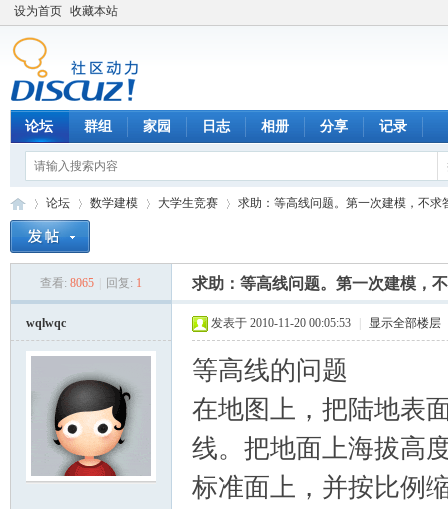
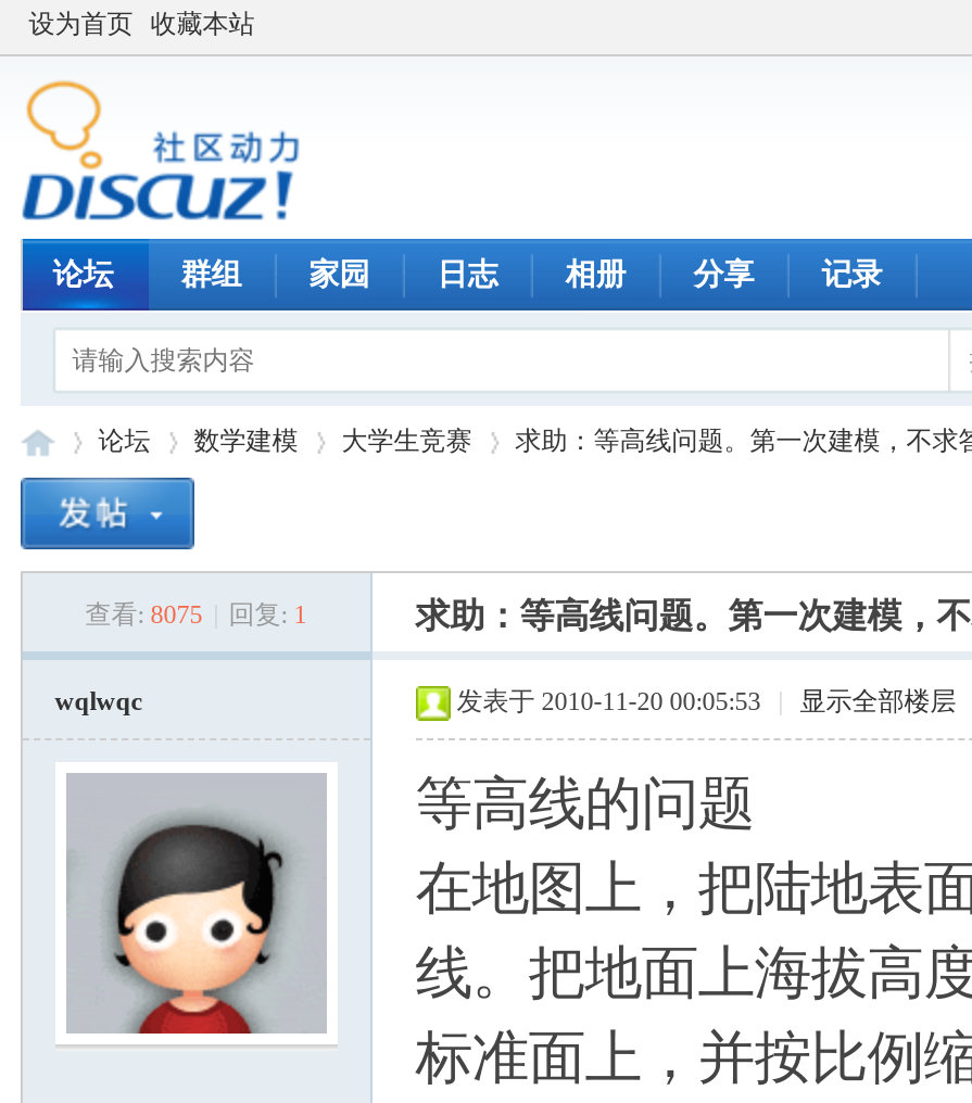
- 查看: 8065
+ 查看: 8075
